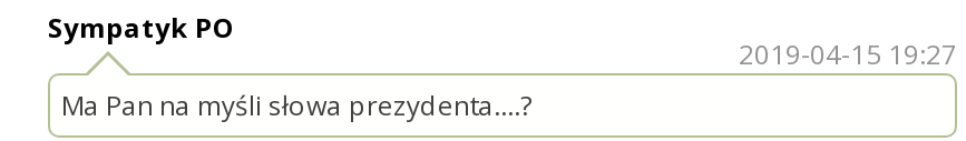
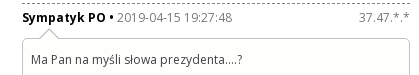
- 2019-04-15 19:27
+ 2019-04-15 19:27:48
+ 37.47.*.*
